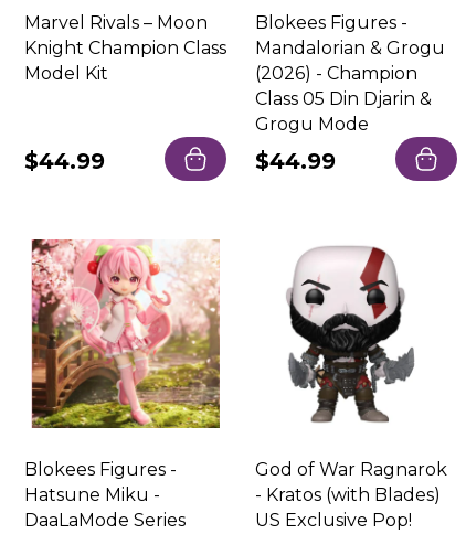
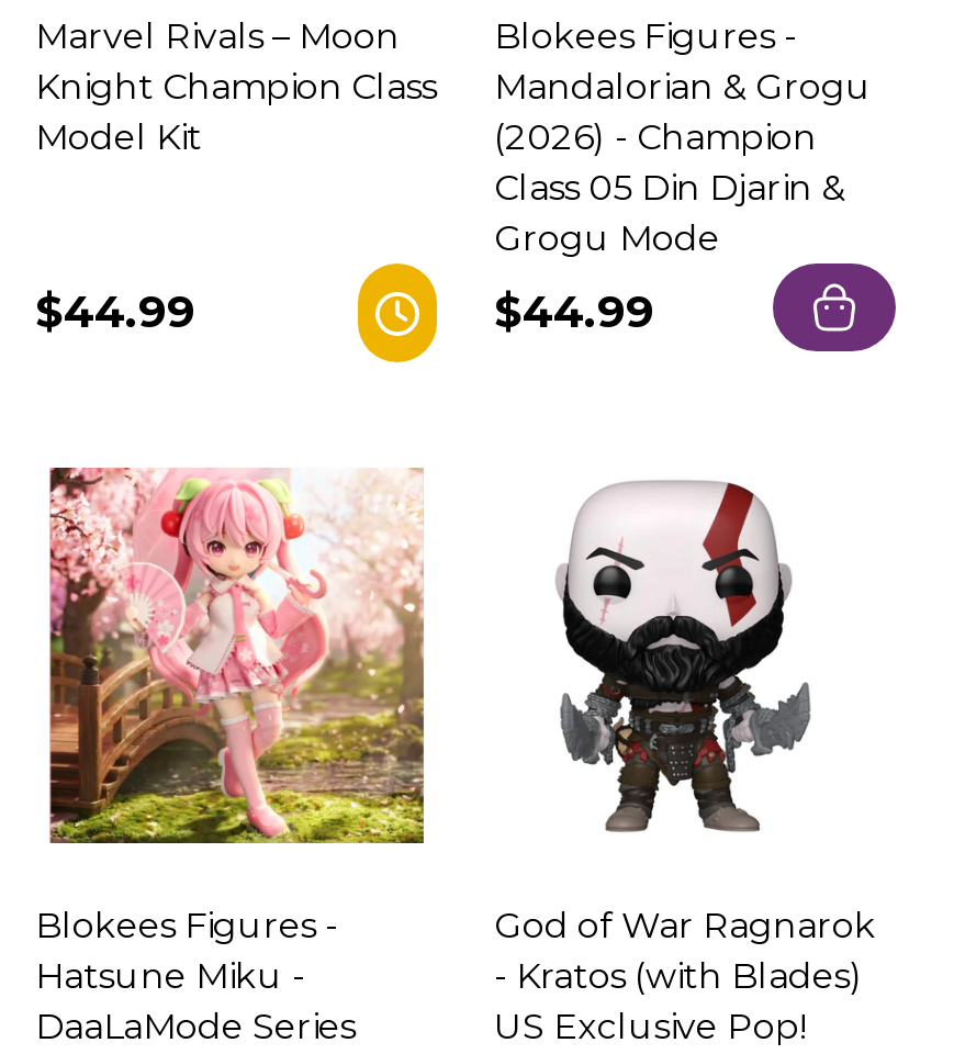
- [image]
+ [image]
